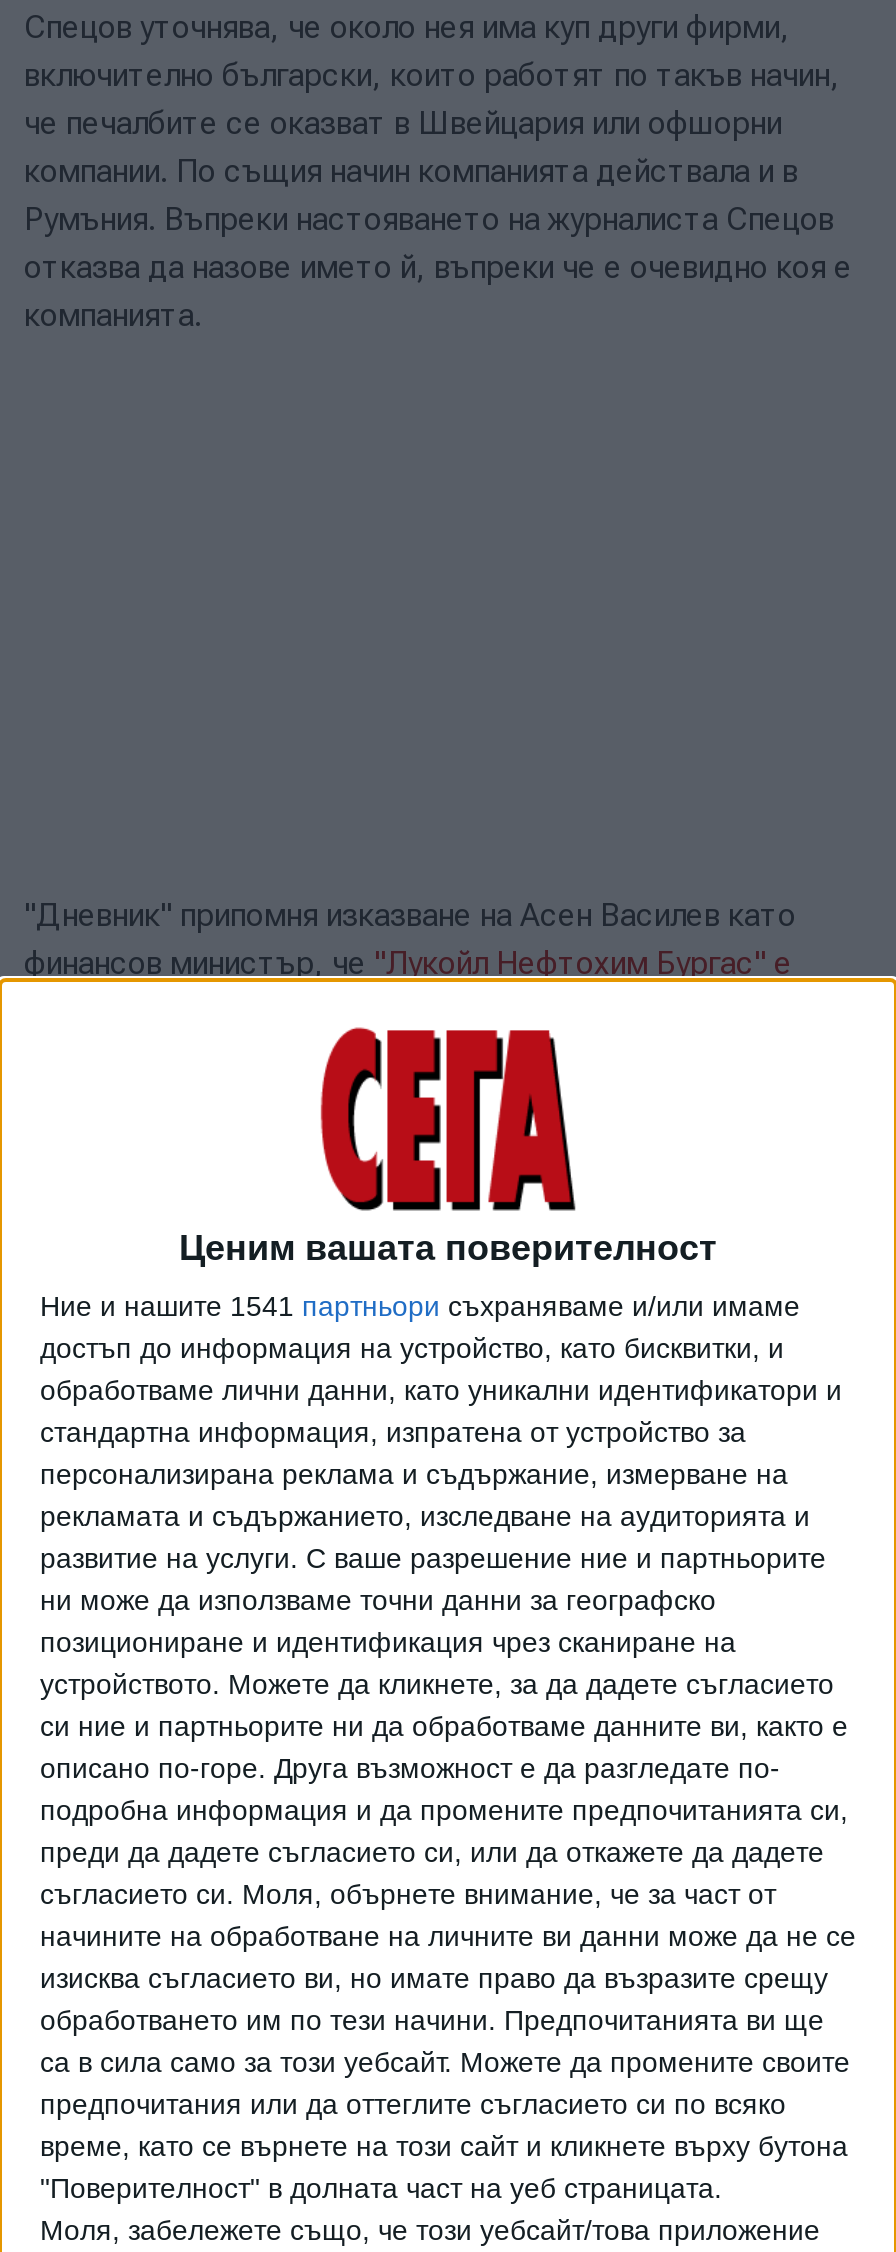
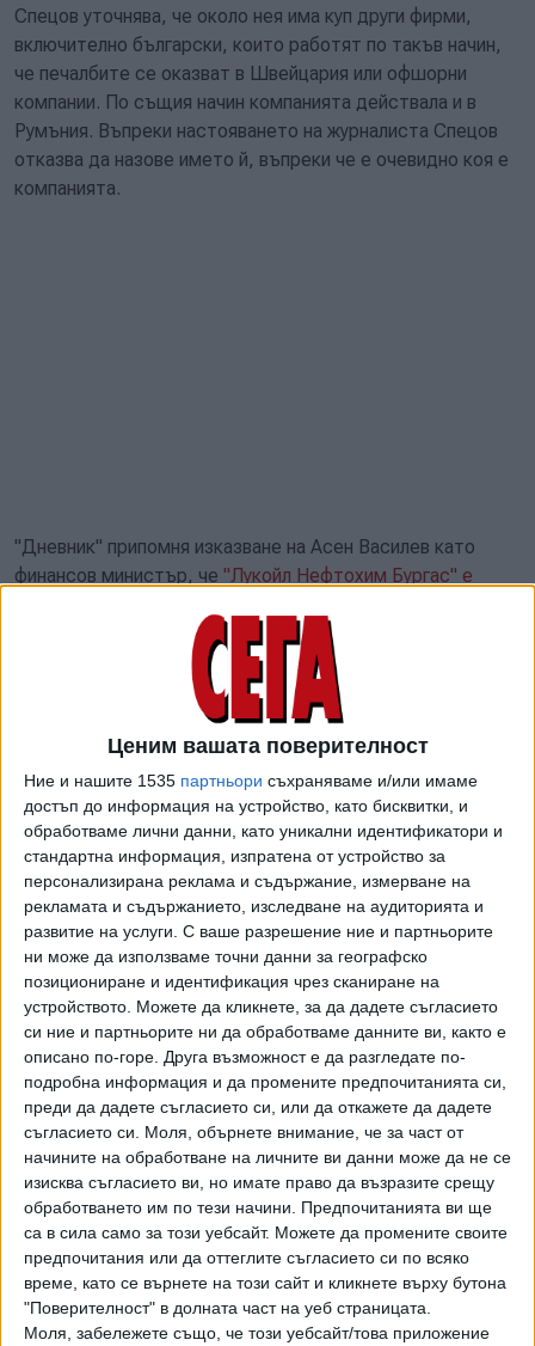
- Ние и нашите 1541 партньори съхраняваме и/или имаме
+ Ние и нашите 1535 партньори съхраняваме и/или имаме
